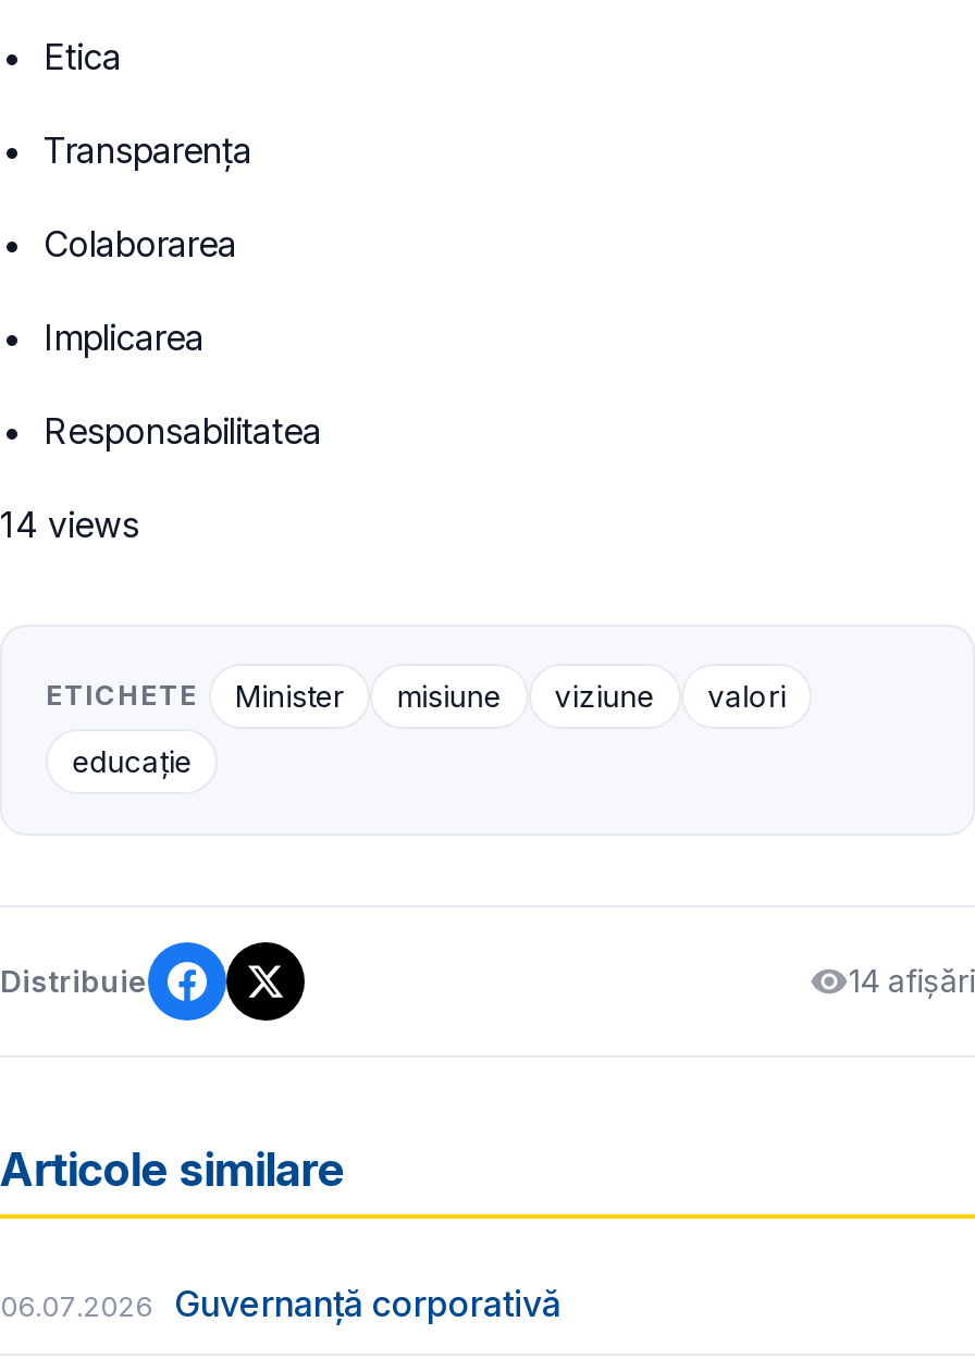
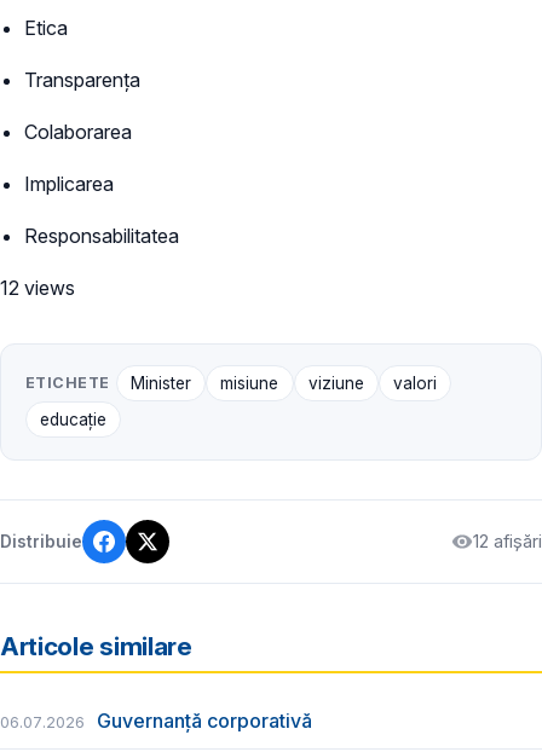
- 14 views
+ 12 views

- 14 afișări
+ 12 afișări
